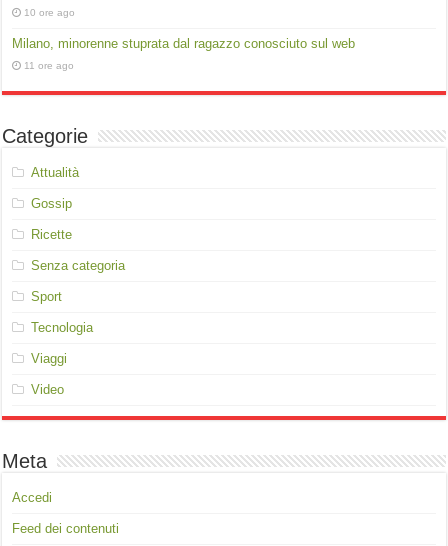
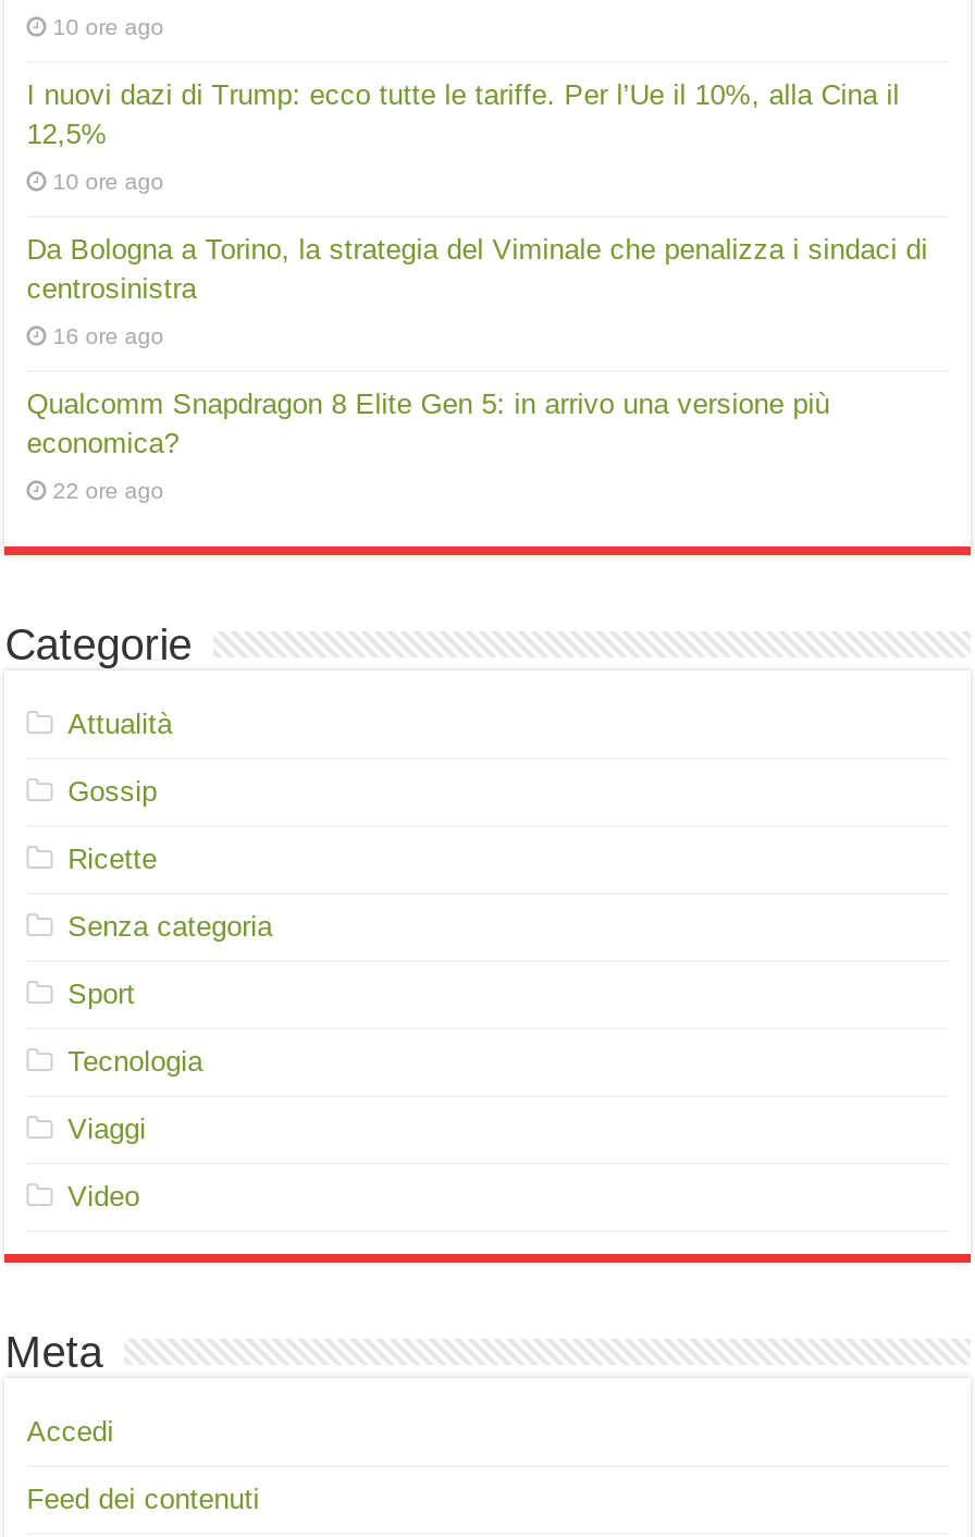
- Milano, minorenne stuprata dal ragazzo conosciuto sul web
- 11 ore ago
+ I nuovi dazi di Trump: ecco tutte le tariffe. Per l’Ue il 10%, alla Cina il
+ 12,5%
+ 10 ore ago
+ Da Bologna a Torino, la strategia del Viminale che penalizza i sindaci di
+ centrosinistra
+ 16 ore ago
+ Qualcomm Snapdragon 8 Elite Gen 5: in arrivo una versione più
+ economica?
+ 22 ore ago
